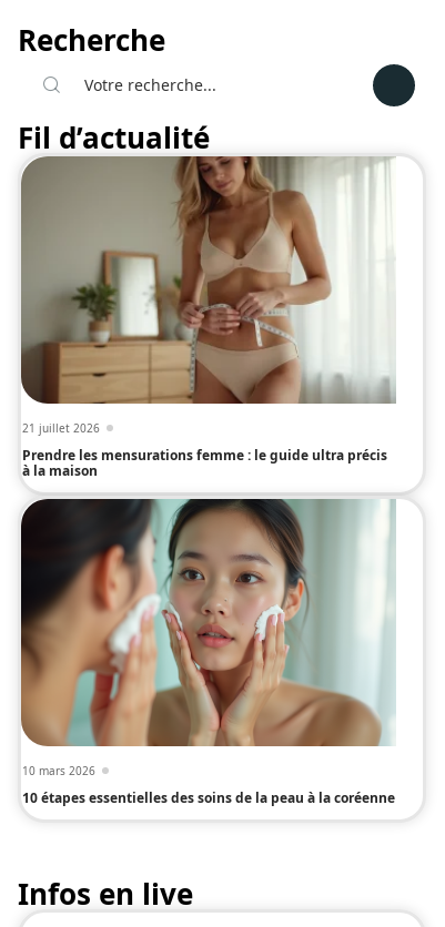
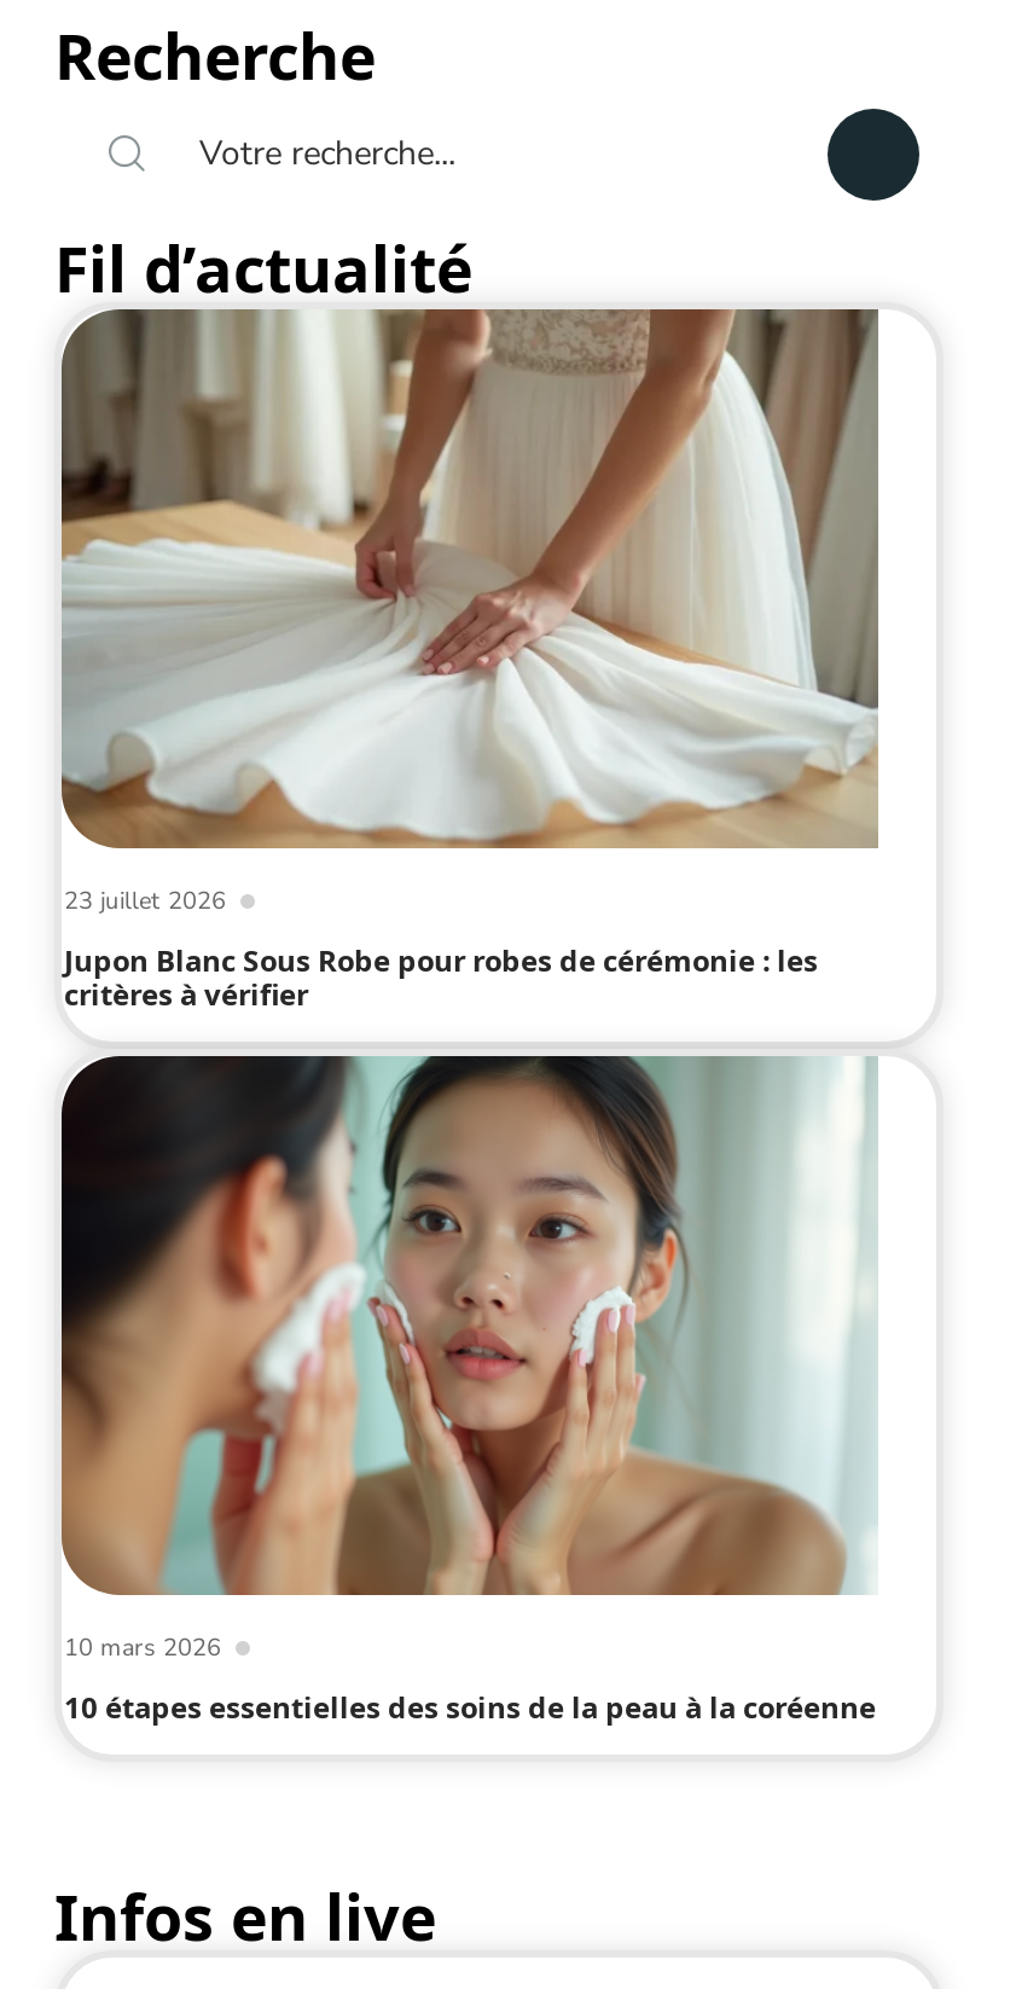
- [image]
- 21 juillet 2026
+ [image]
+ 23 juillet 2026

- Prendre les mensurations femme : le guide ultra précis
- à la maison
+ Jupon Blanc Sous Robe pour robes de cérémonie : les
+ critères à vérifier
